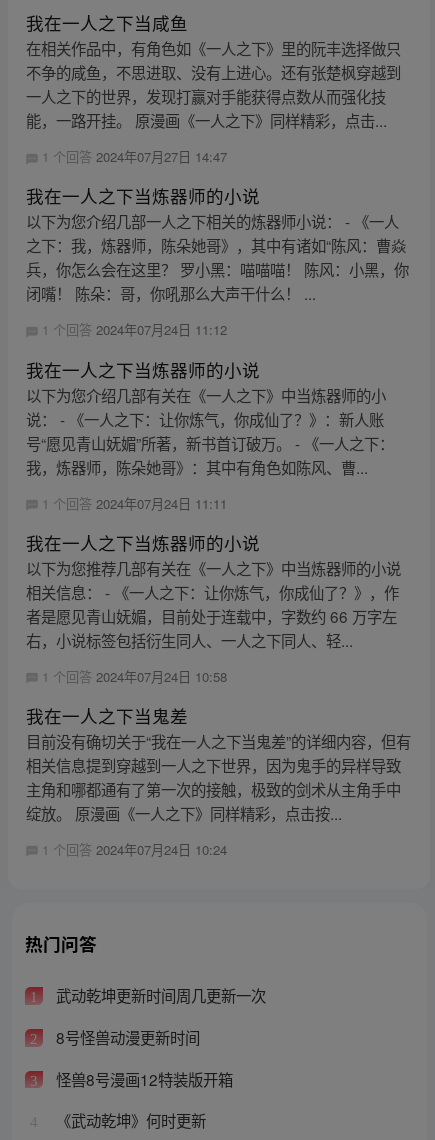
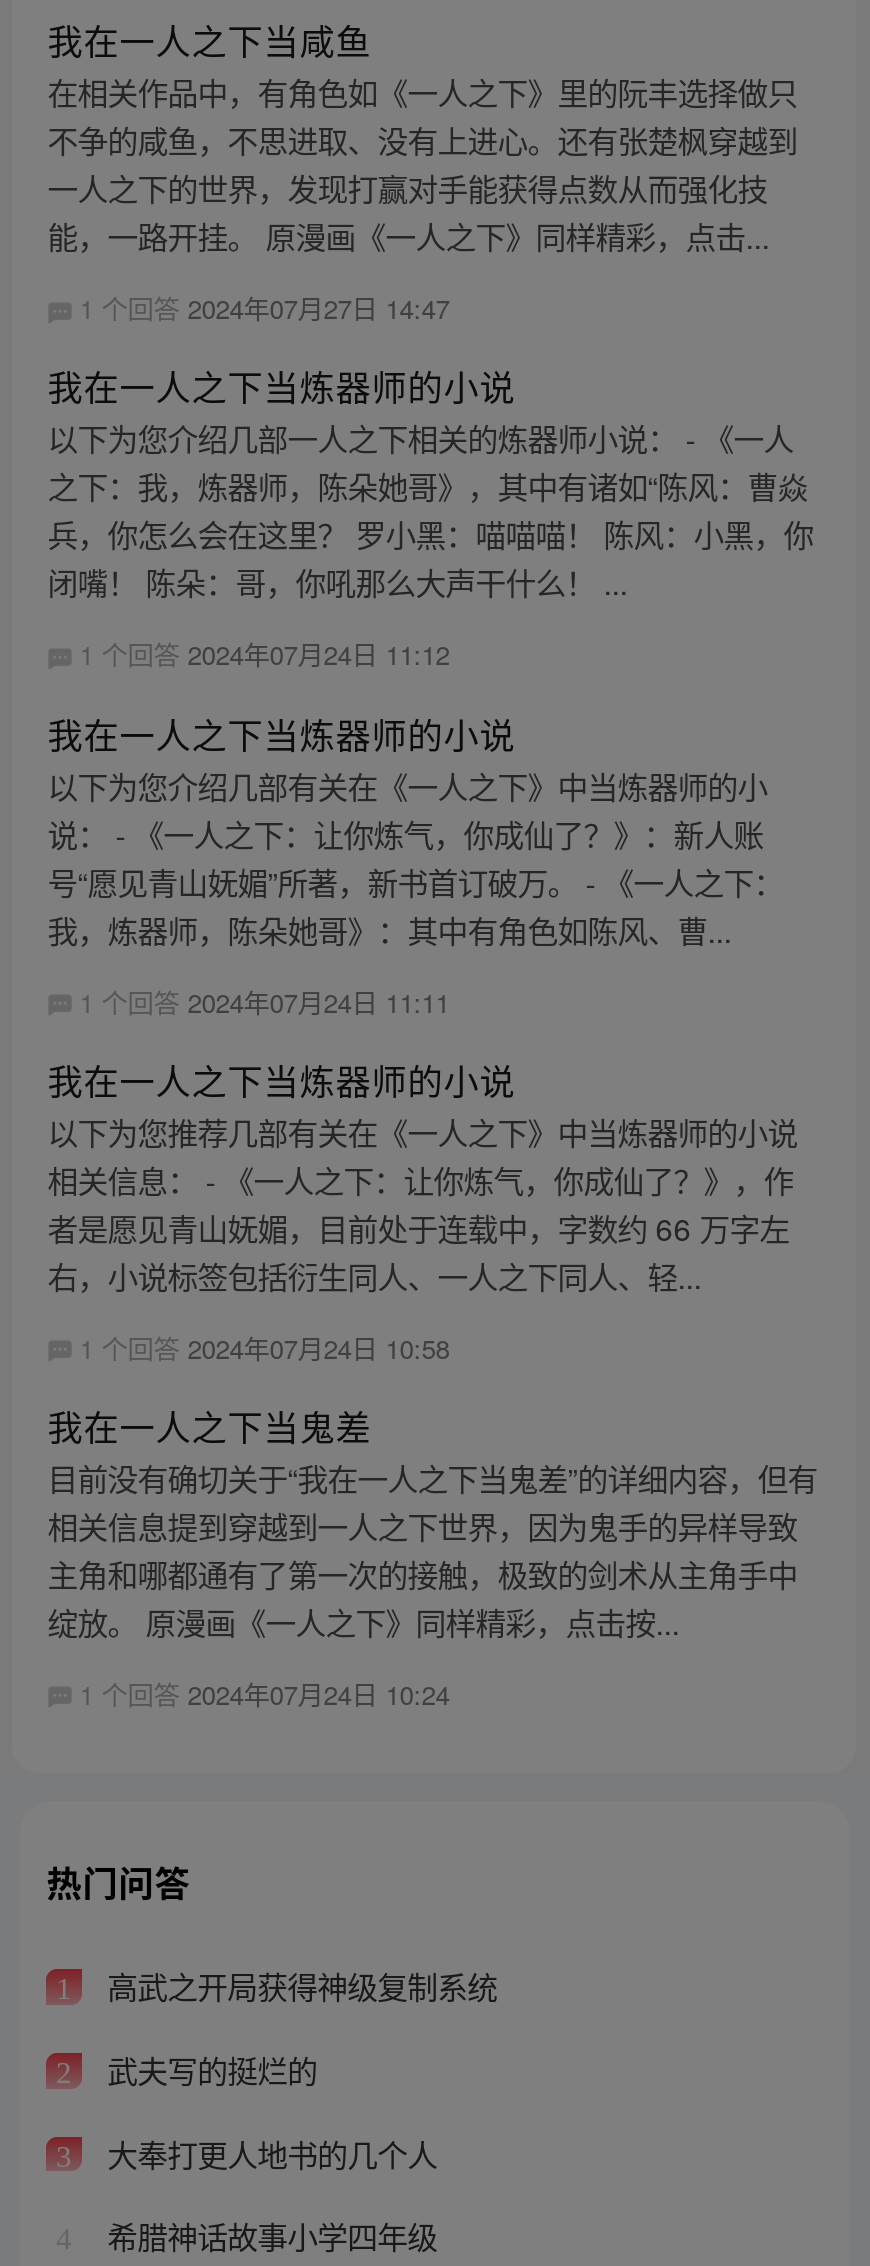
- 武动乾坤更新时间周几更新一次
+ 高武之开局获得神级复制系统

- 8号怪兽动漫更新时间
+ 武夫写的挺烂的

- 怪兽8号漫画12特装版开箱
+ 大奉打更人地书的几个人

- 《武动乾坤》何时更新
+ 希腊神话故事小学四年级
